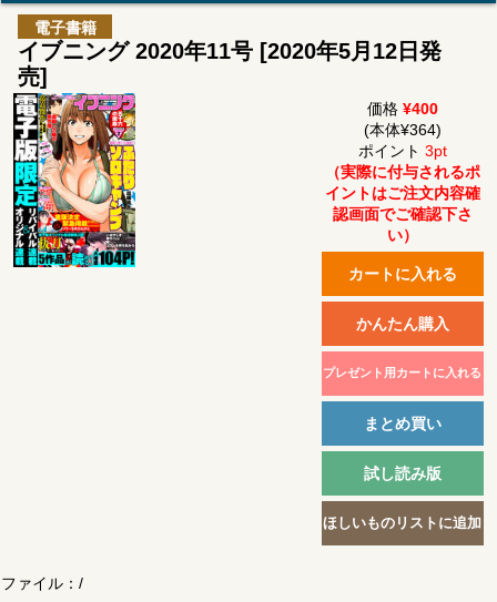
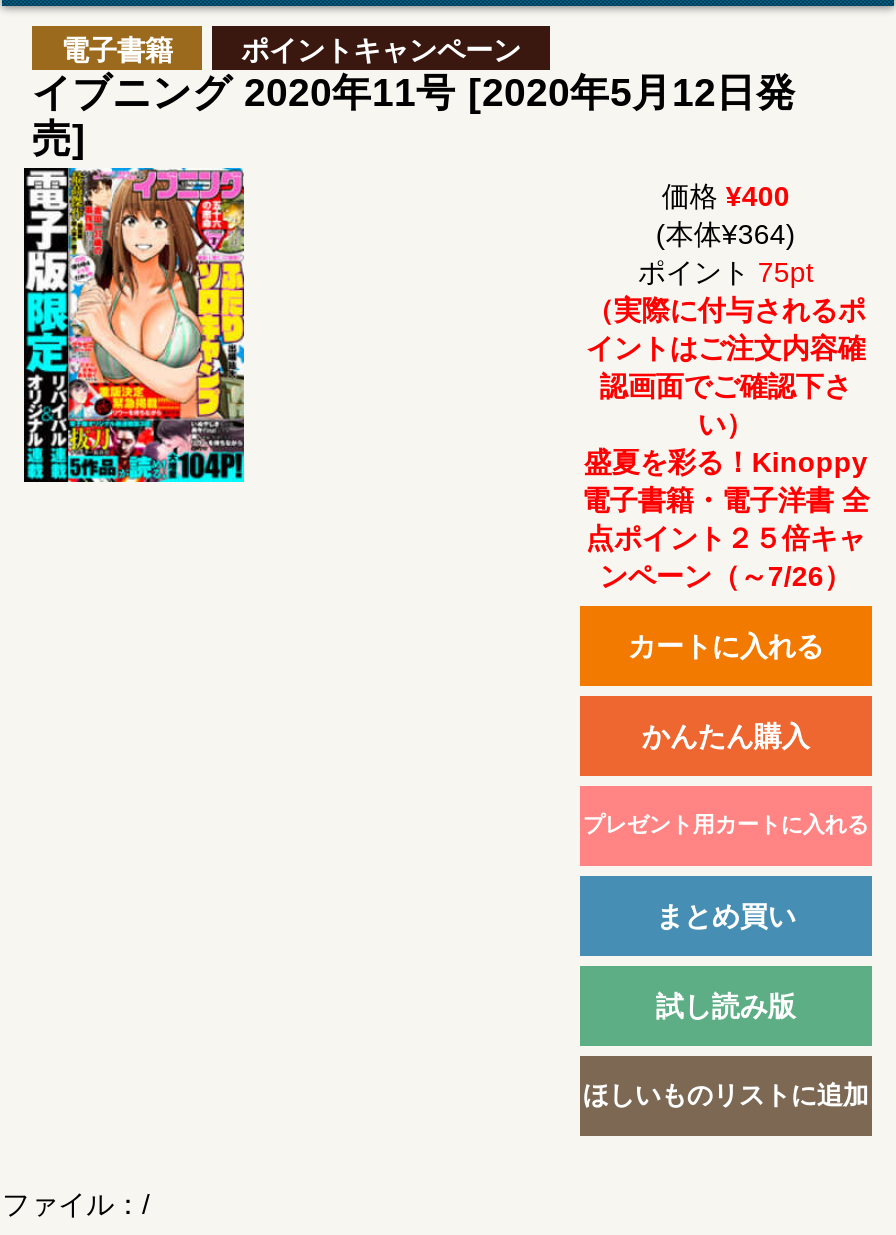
+ ポイントキャンペーン

- ポイント3pt
+ ポイント75pt

+ 盛夏を彩る！Kinoppy
+ 電子書籍・電子洋書 全
+ 点ポイント２５倍キャ
+ ンペーン（～7/26）
